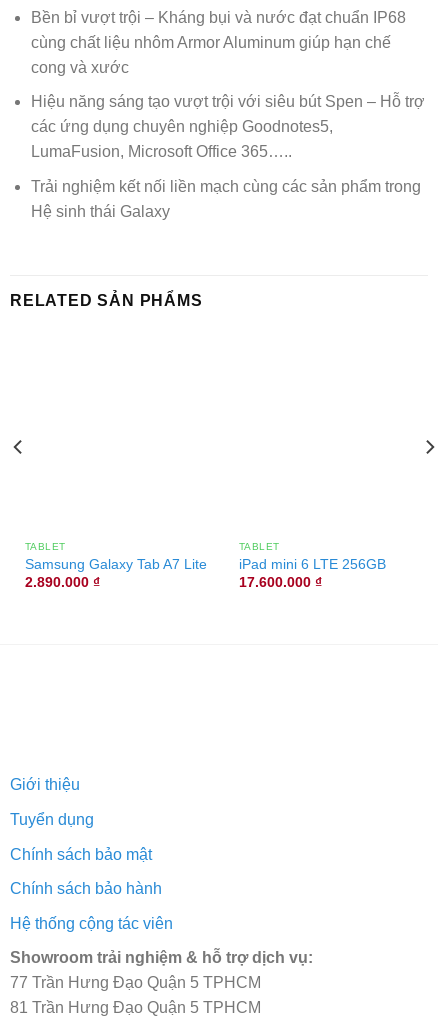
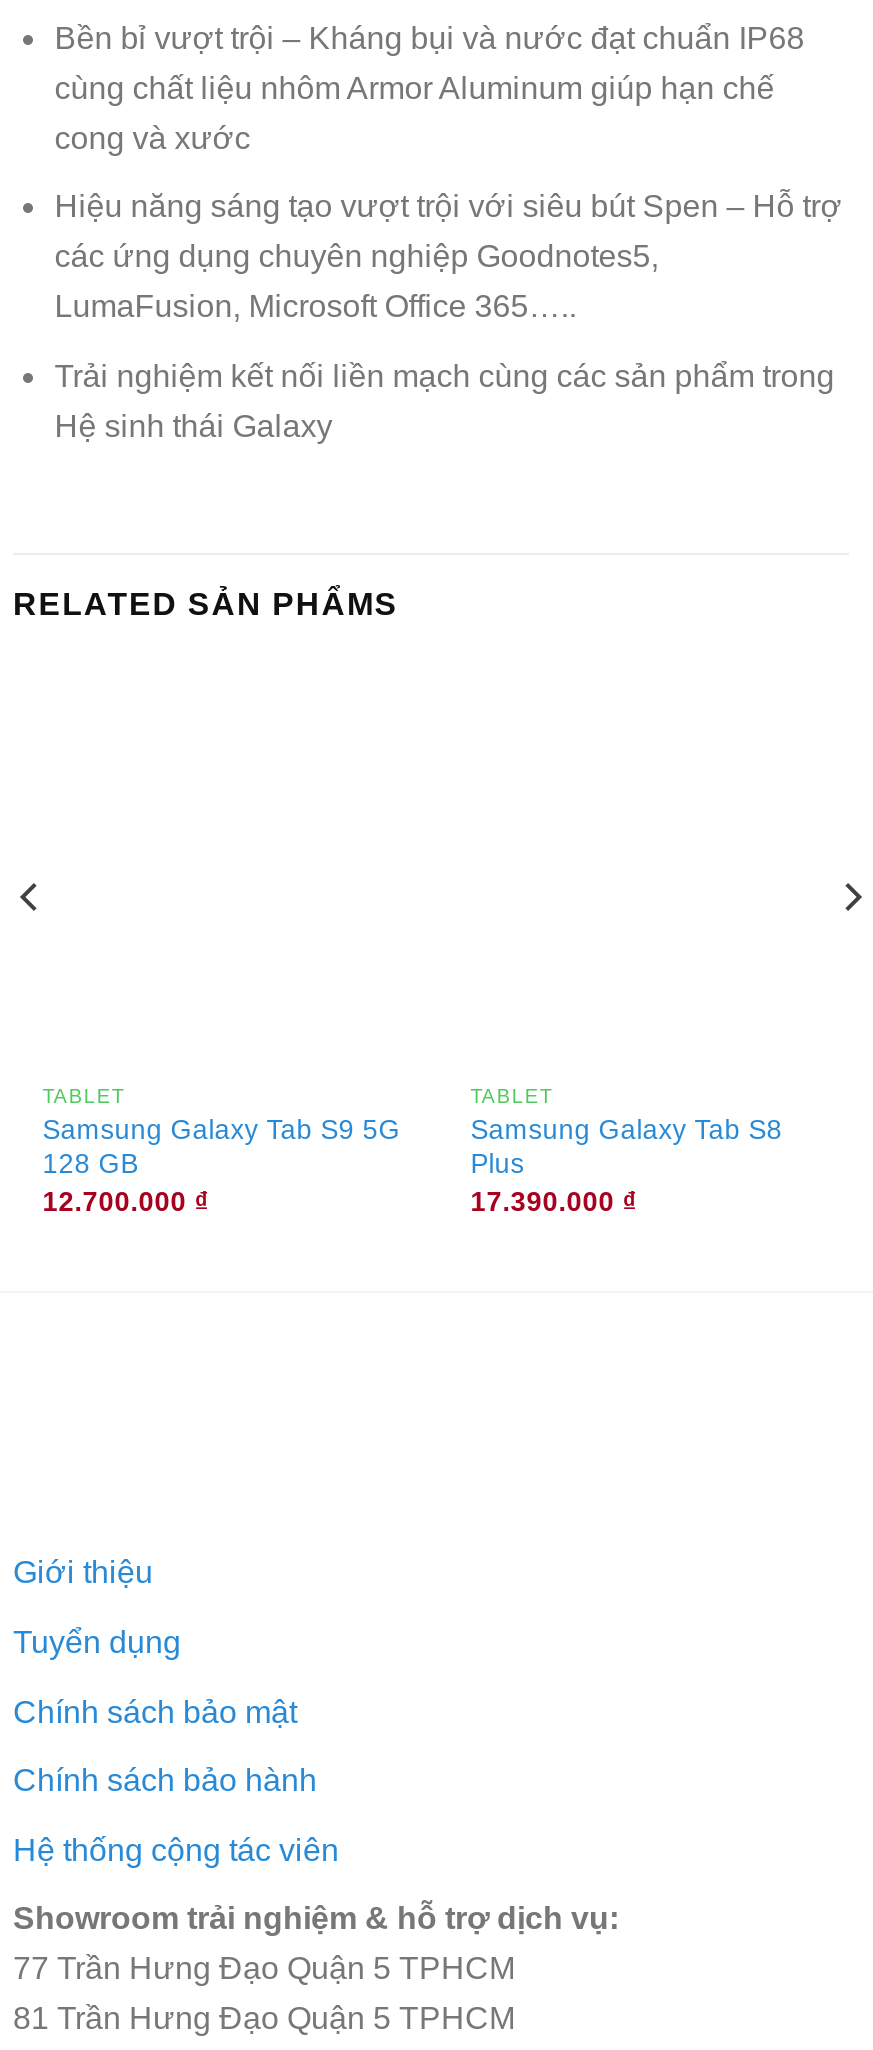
- Samsung Galaxy Tab A7 Lite
- 2.890.000 ₫
+ Samsung Galaxy Tab S9 5G
+ 128 GB
+ 12.700.000 ₫

- iPad mini 6 LTE 256GB
- 17.600.000 ₫
+ Samsung Galaxy Tab S8
+ Plus
+ 17.390.000 ₫
